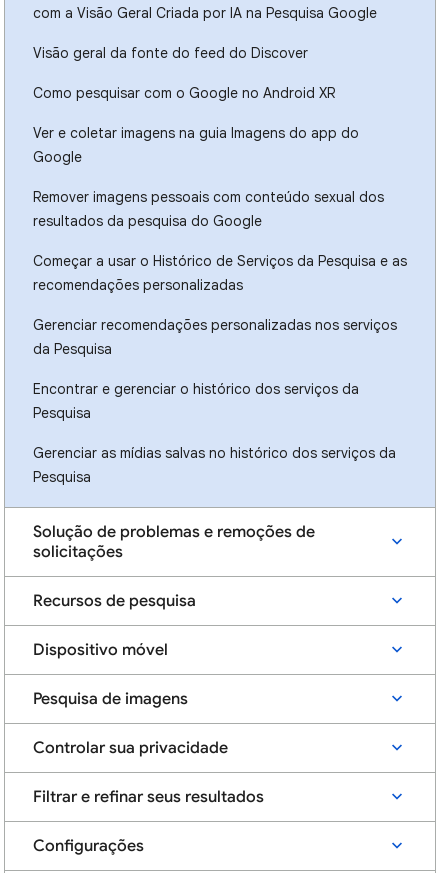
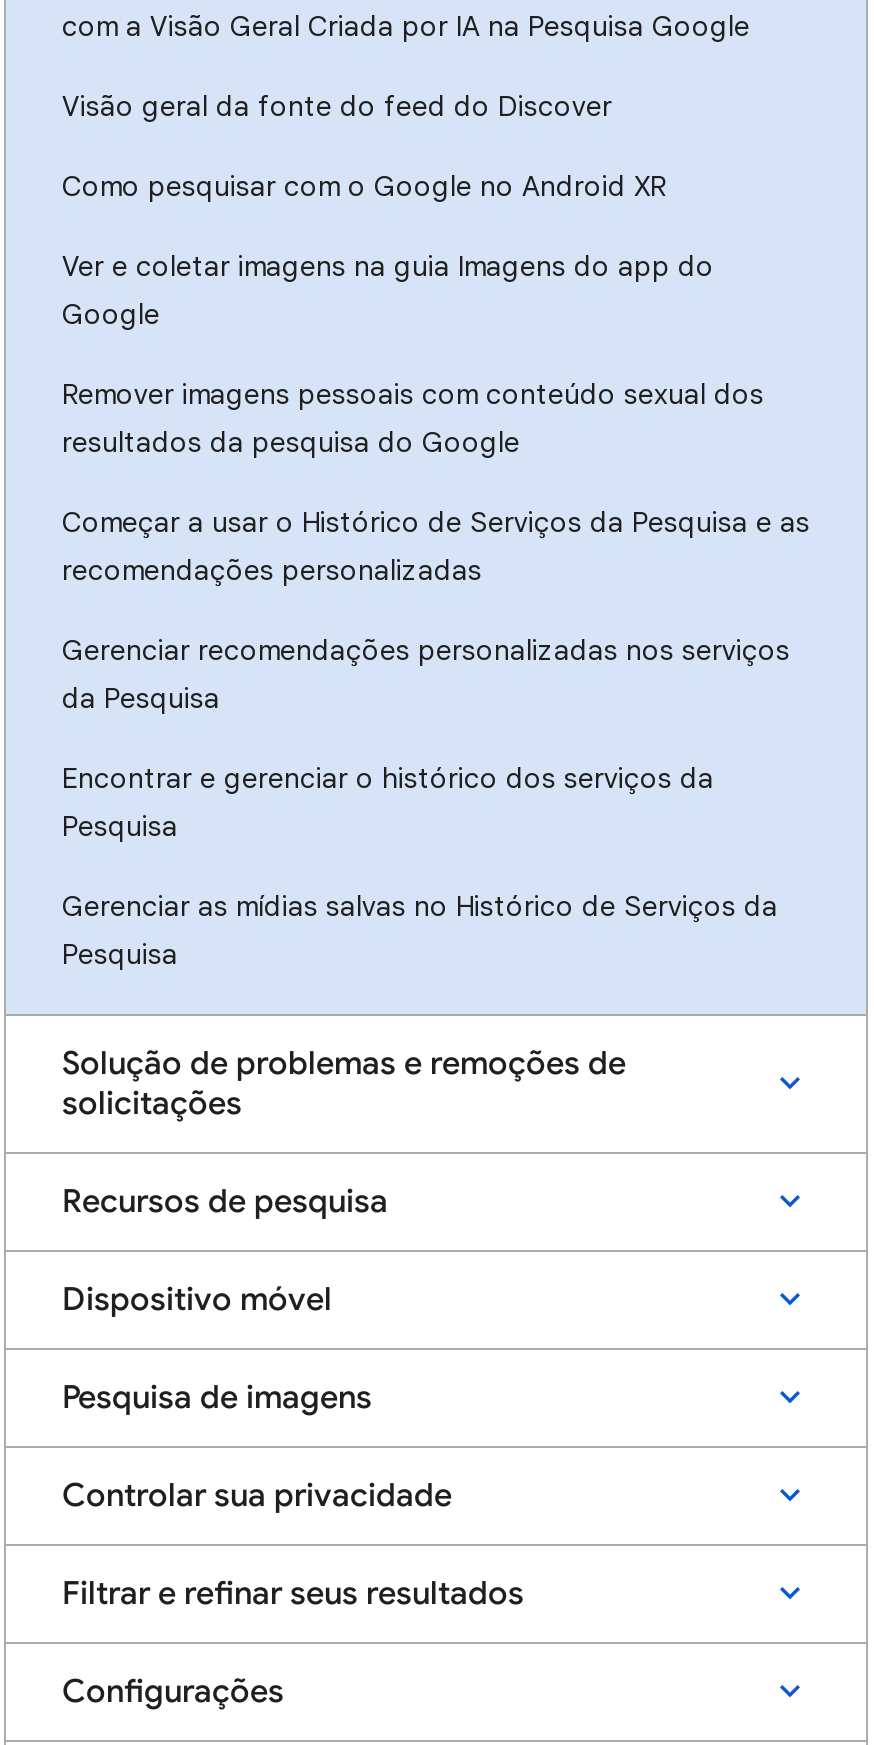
- Gerenciar as mídias salvas no histórico dos serviços da
+ Gerenciar as mídias salvas no Histórico de Serviços da
